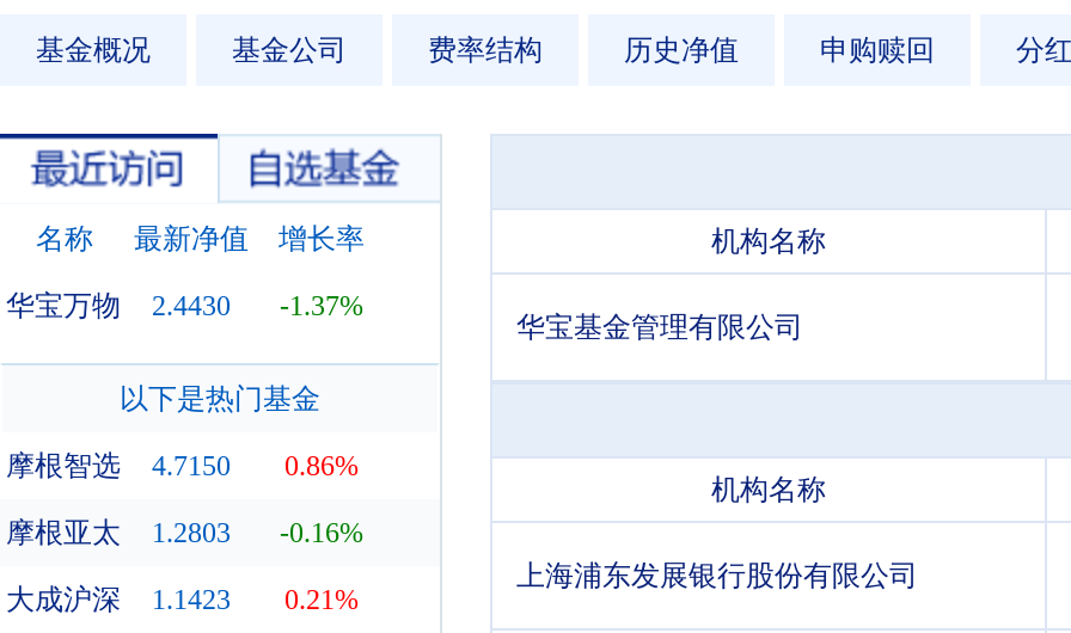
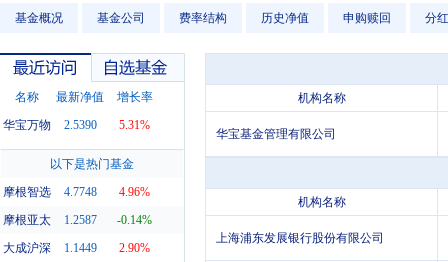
- 2.4430
+ 2.5390

- -1.37%
+ 5.31%

- 4.7150
+ 4.7748

- 0.86%
+ 4.96%

- 1.2803
+ 1.2587

- -0.16%
+ -0.14%

- 1.1423
+ 1.1449

- 0.21%
+ 2.90%
